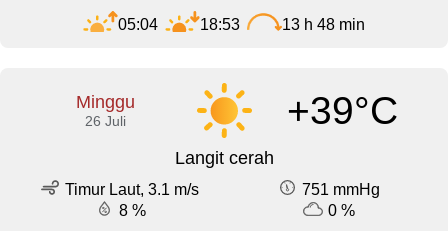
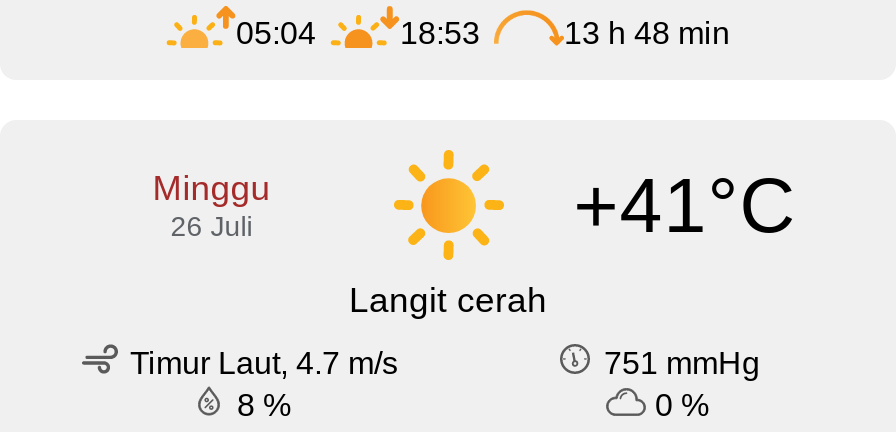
- +39°C
+ +41°C

- Timur Laut, 3.1 m/s
+ Timur Laut, 4.7 m/s
